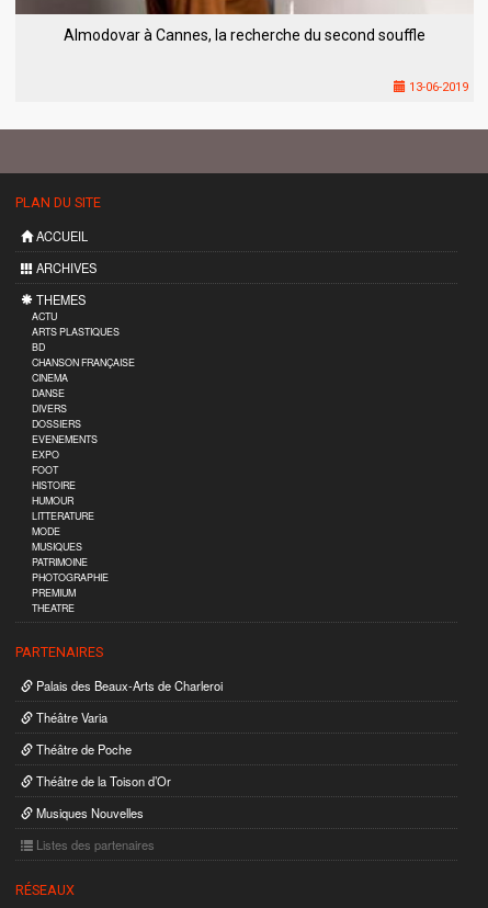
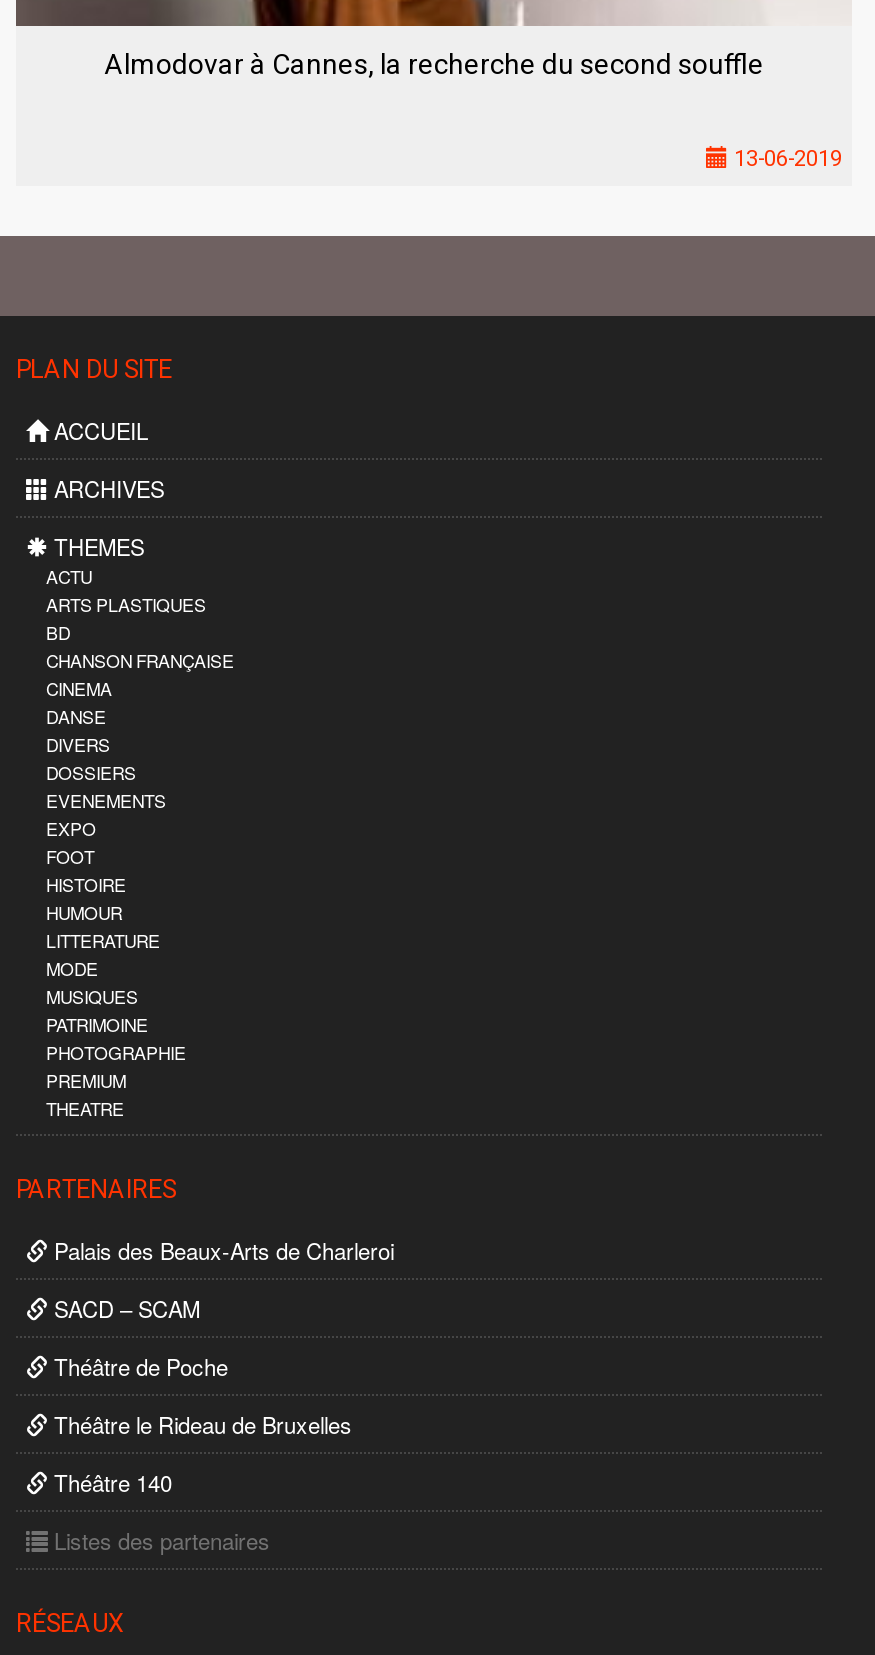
- Théâtre Varia
+ SACD – SCAM

- Théâtre de la Toison d’Or
+ Théâtre le Rideau de Bruxelles

- Musiques Nouvelles
+ Théâtre 140
